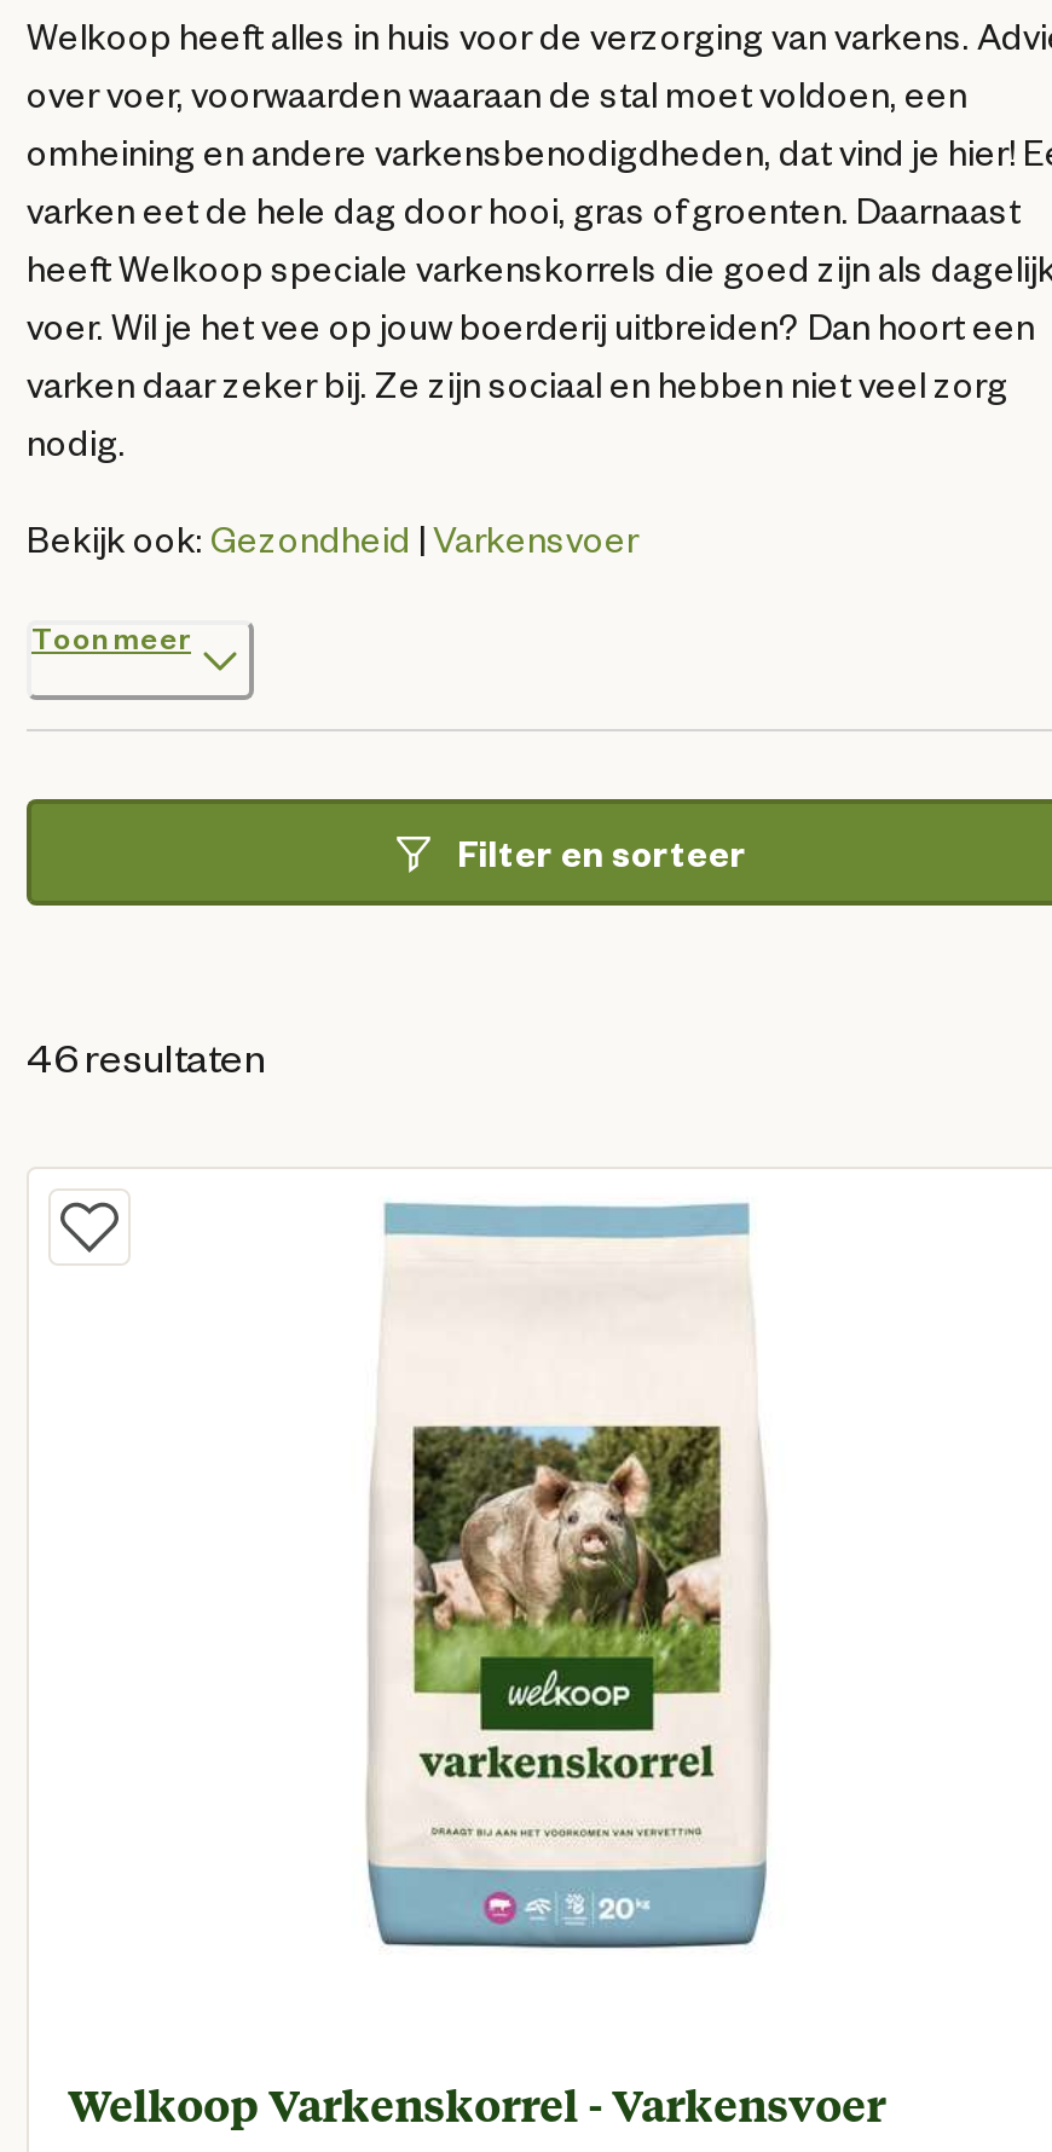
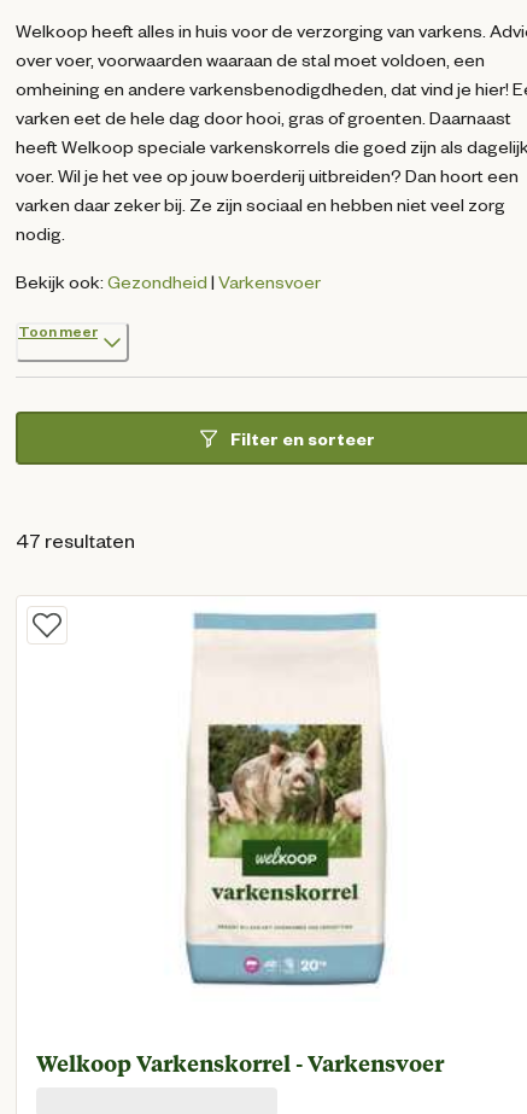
- 46 resultaten
+ 47 resultaten
